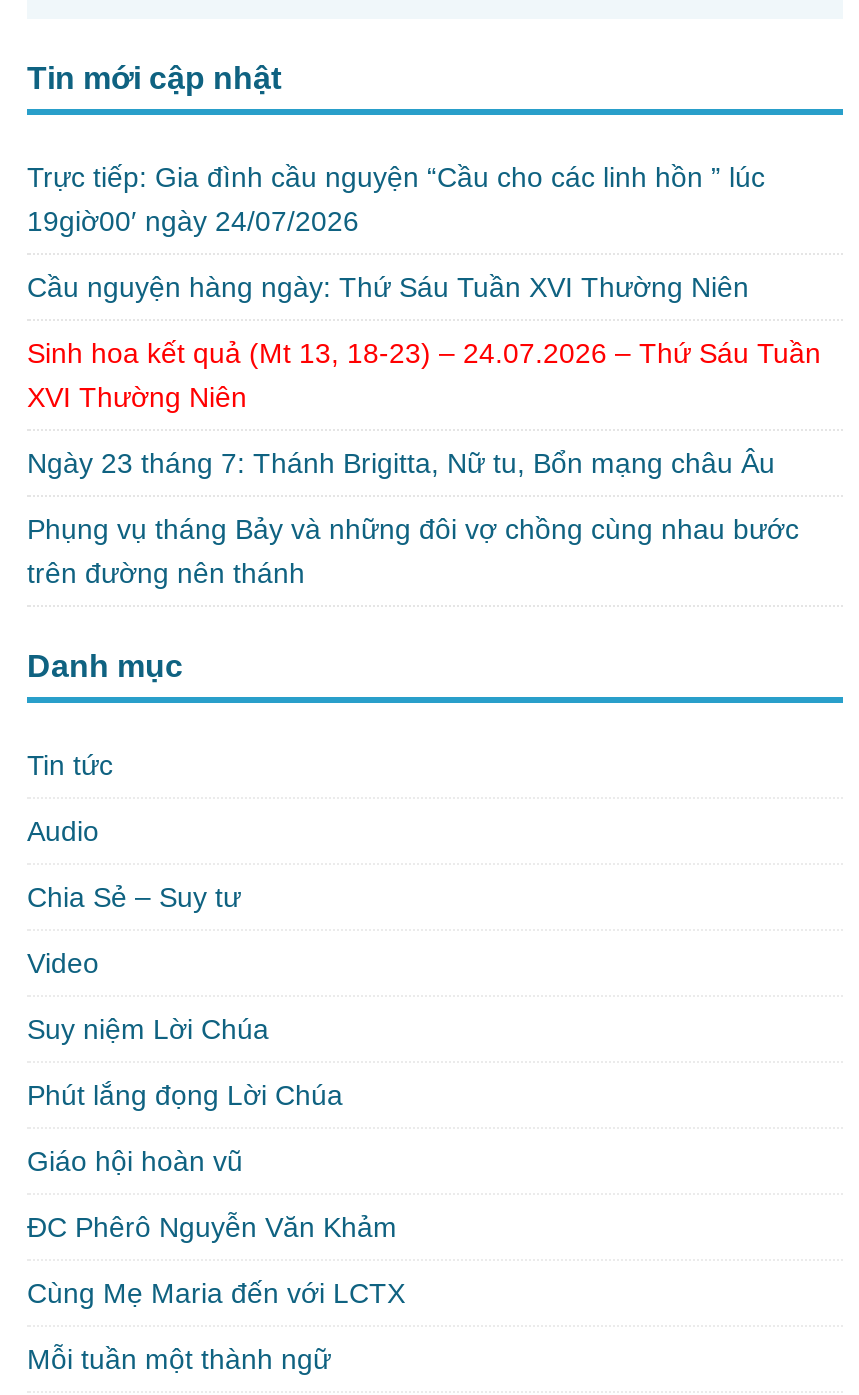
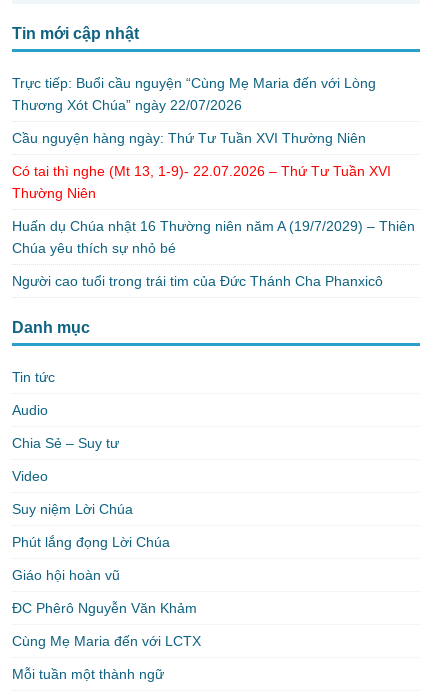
- Trực tiếp: Gia đình cầu nguyện “Cầu cho các linh hồn ” lúc
- 19giờ00′ ngày 24/07/2026
+ Trực tiếp: Buổi cầu nguyện “Cùng Mẹ Maria đến với Lòng
+ Thương Xót Chúa” ngày 22/07/2026

- Cầu nguyện hàng ngày: Thứ Sáu Tuần XVI Thường Niên
+ Cầu nguyện hàng ngày: Thứ Tư Tuần XVI Thường Niên

- Sinh hoa kết quả (Mt 13, 18-23) – 24.07.2026 – Thứ Sáu Tuần
- XVI Thường Niên
+ Có tai thì nghe (Mt 13, 1-9)- 22.07.2026 – Thứ Tư Tuần XVI
+ Thường Niên

- Ngày 23 tháng 7: Thánh Brigitta, Nữ tu, Bổn mạng châu Âu
+ Huấn dụ Chúa nhật 16 Thường niên năm A (19/7/2029) – Thiên
+ Chúa yêu thích sự nhỏ bé

- Phụng vụ tháng Bảy và những đôi vợ chồng cùng nhau bước
- trên đường nên thánh
+ Người cao tuổi trong trái tim của Đức Thánh Cha Phanxicô
